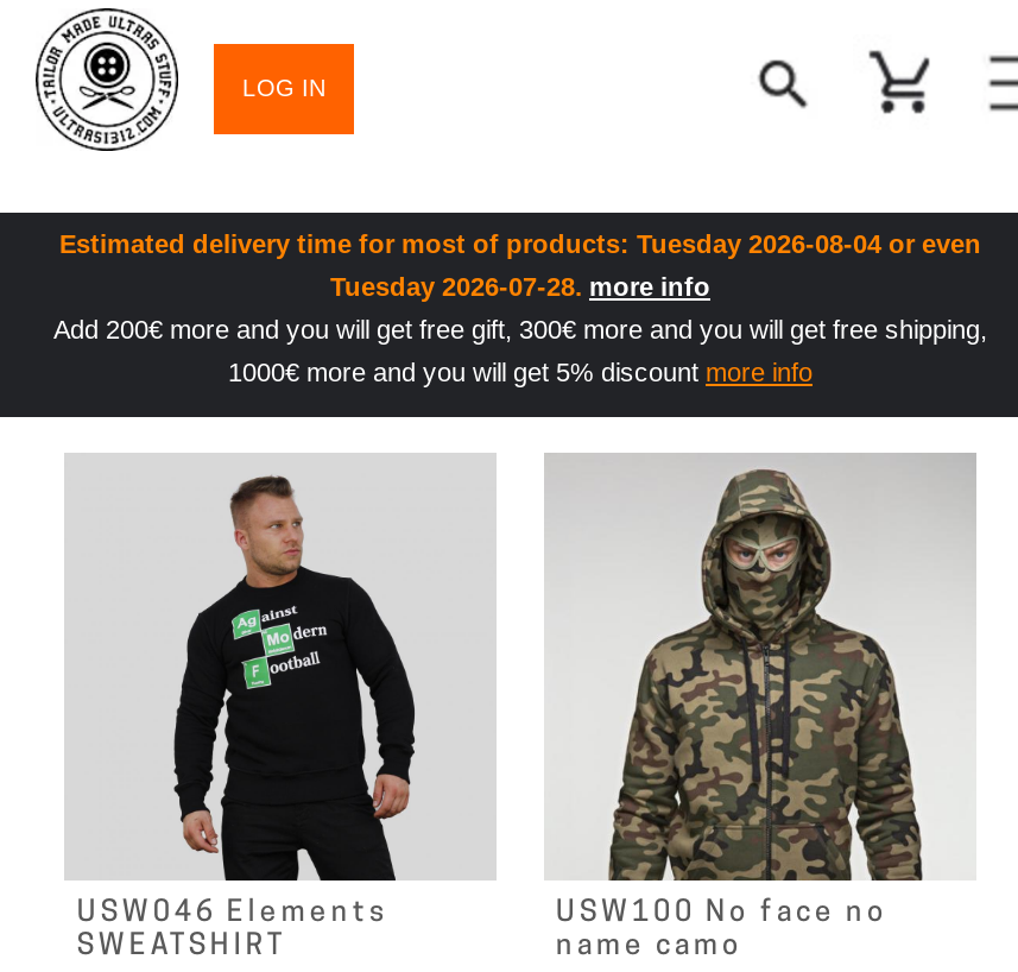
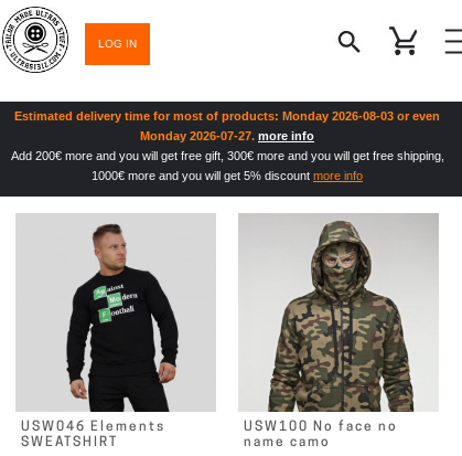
- Estimated delivery time for most of products: Tuesday 2026-08-04 or even
+ Estimated delivery time for most of products: Monday 2026-08-03 or even

- Tuesday 2026-07-28. more info
+ Monday 2026-07-27. more info
